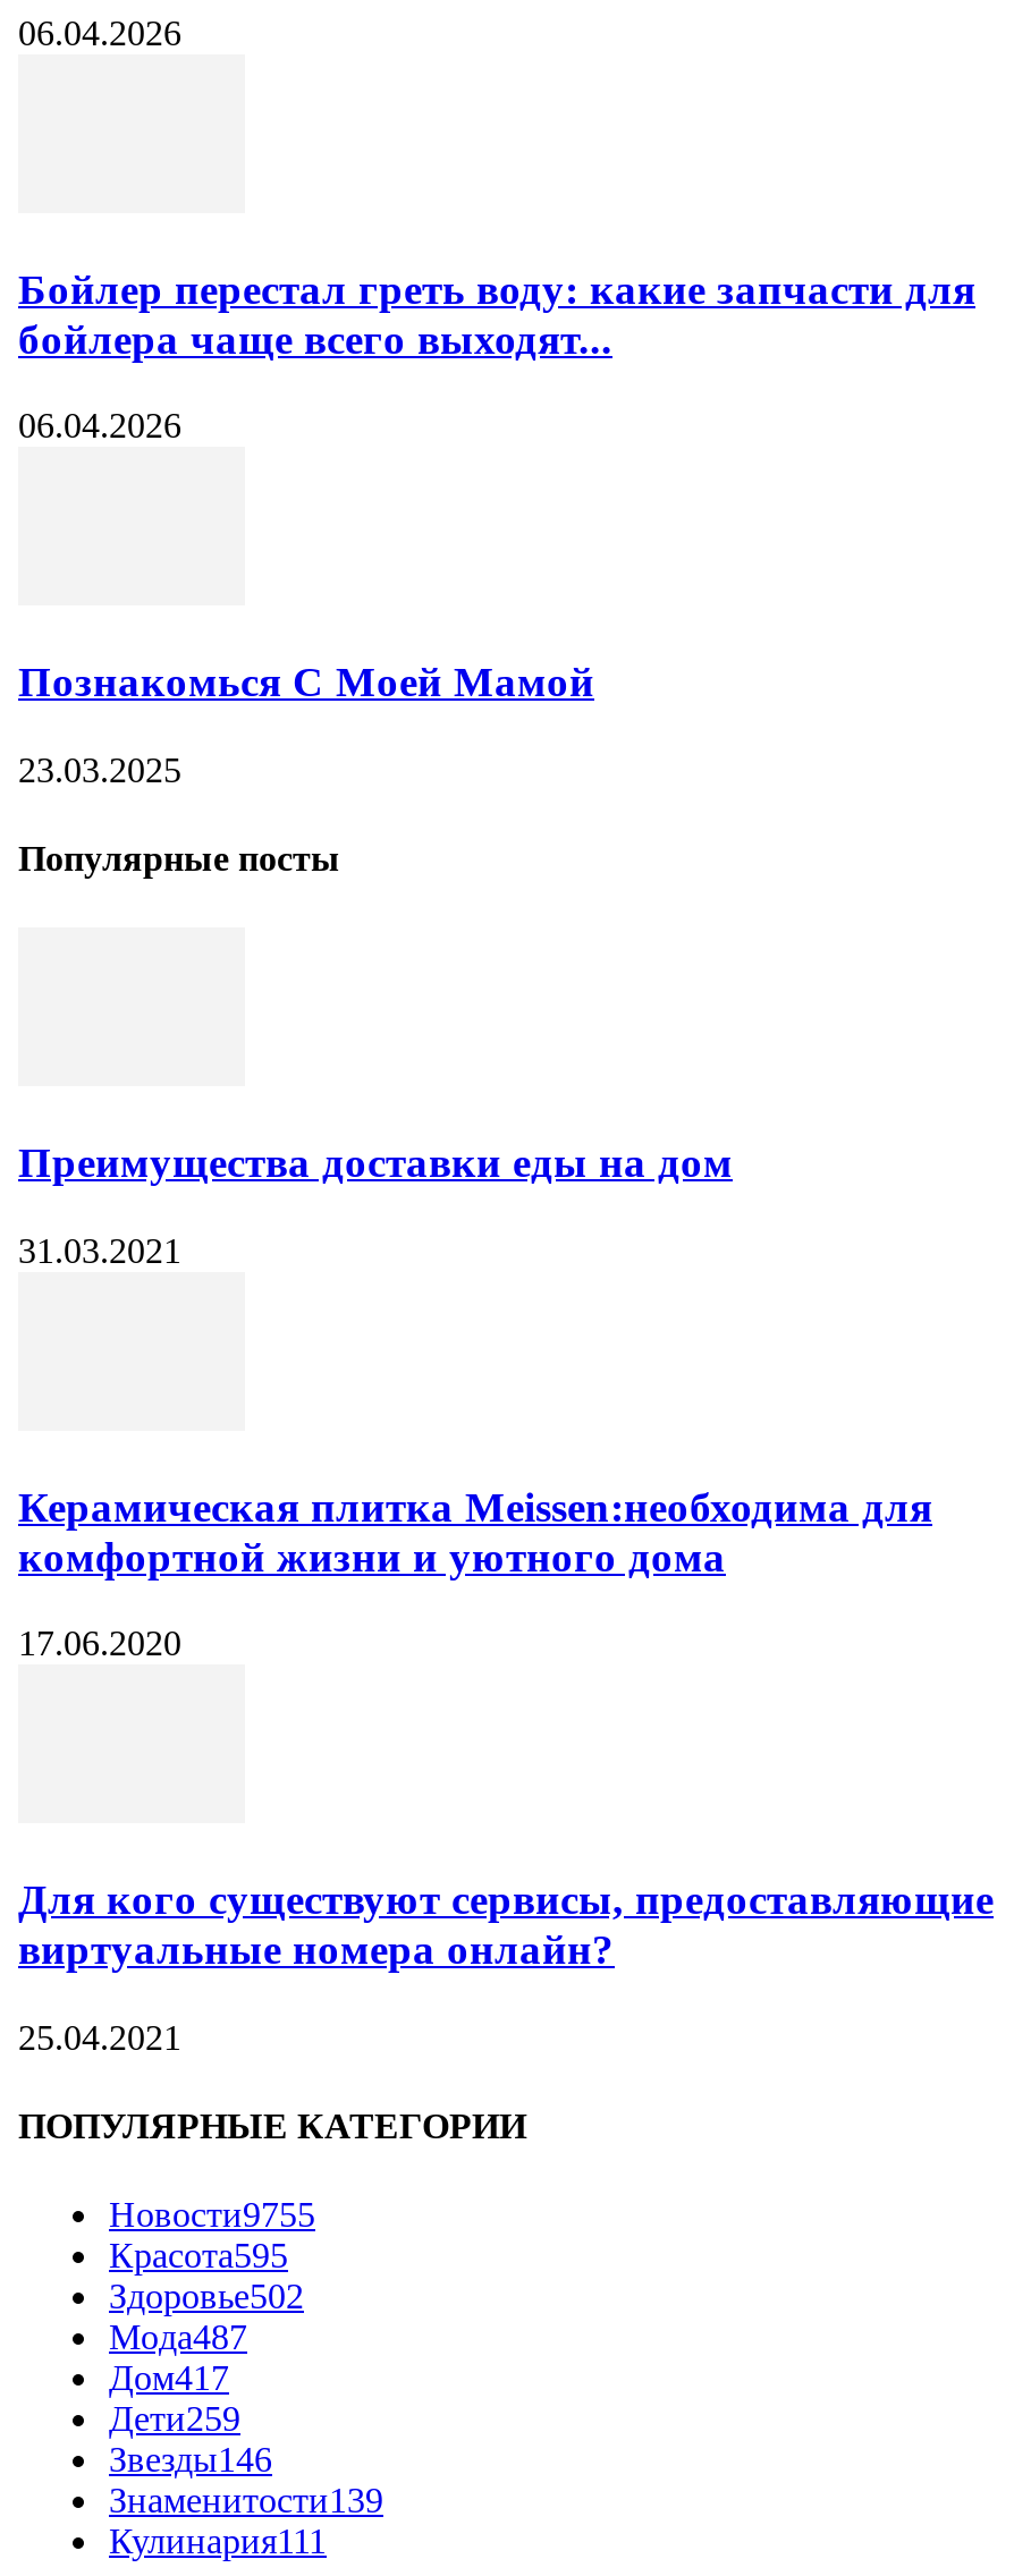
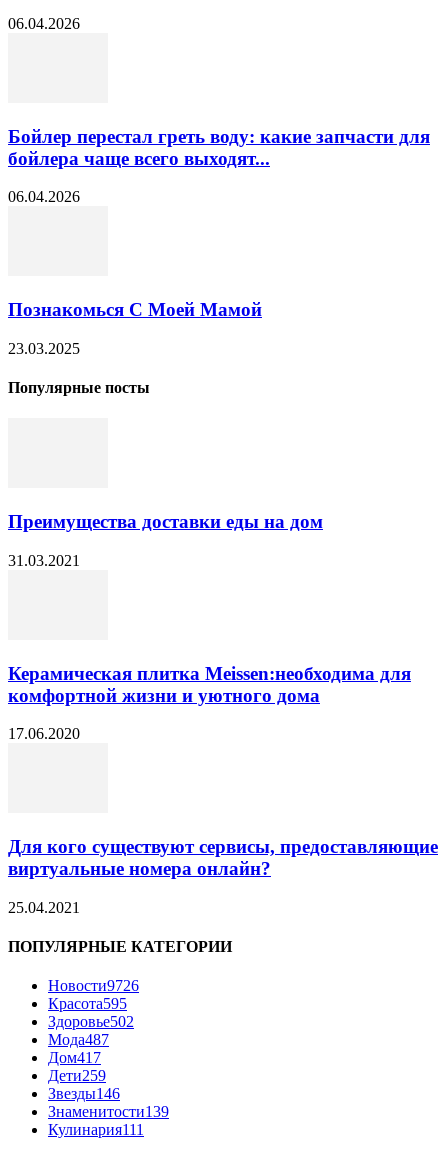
- Новости9755
+ Новости9726
